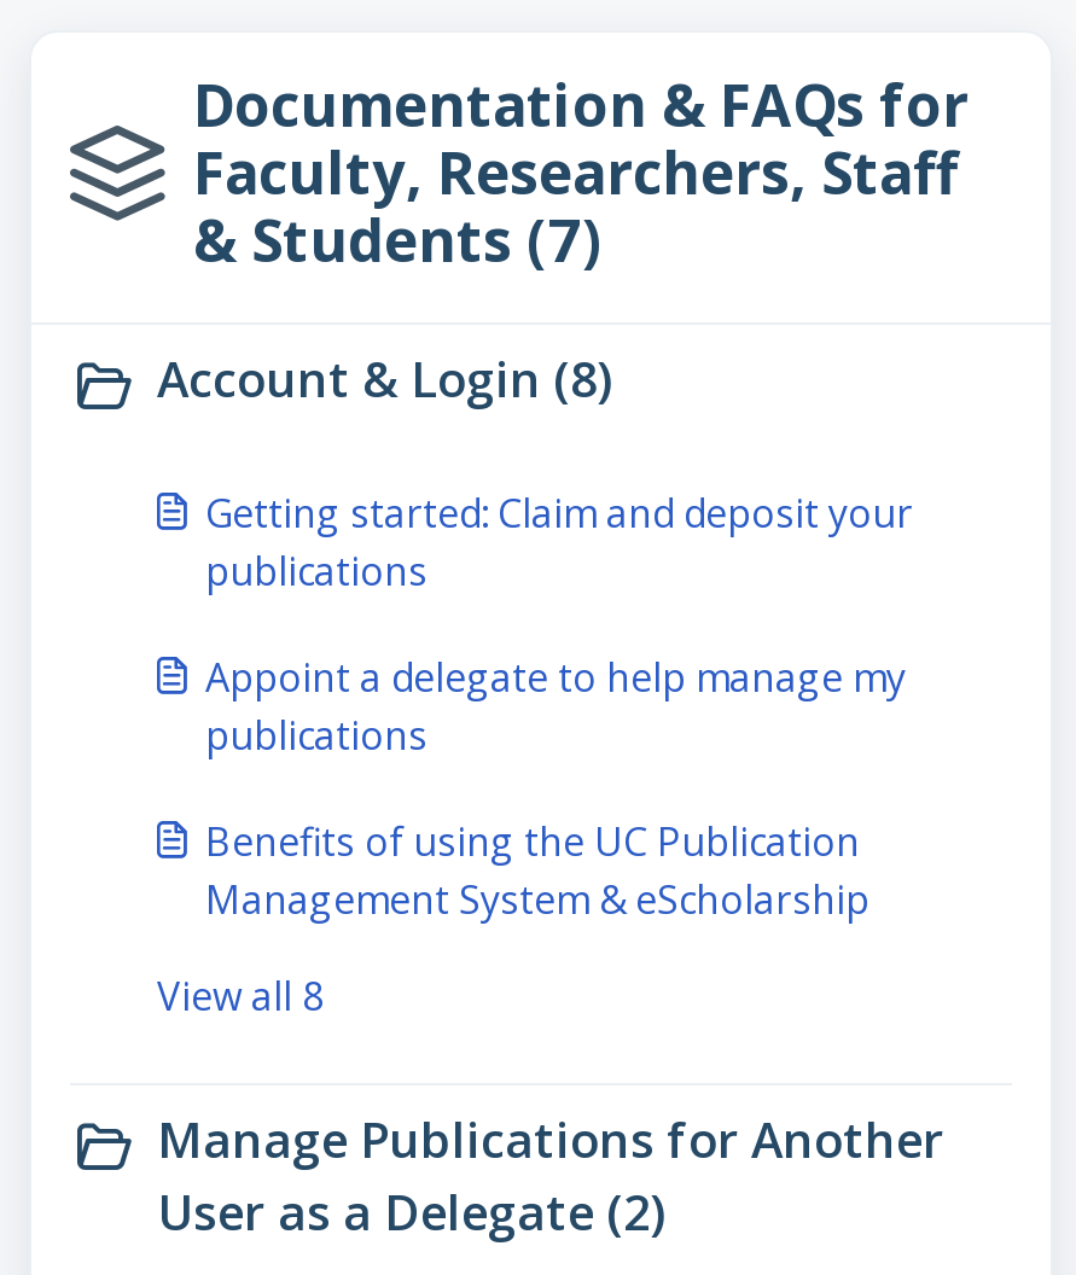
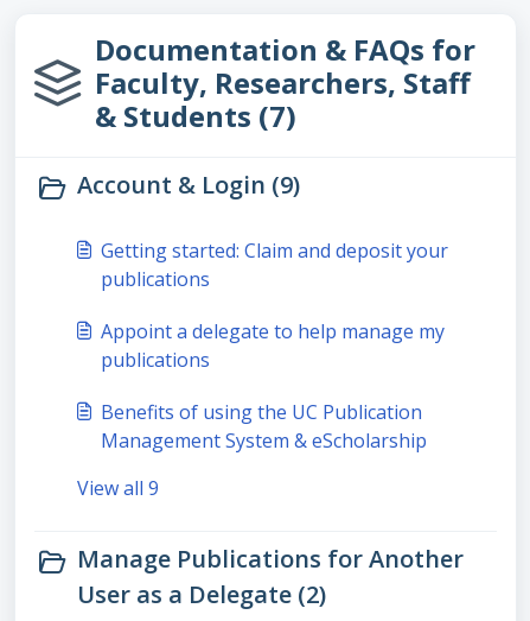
- Account & Login (8)
+ Account & Login (9)

- View all 8
+ View all 9
